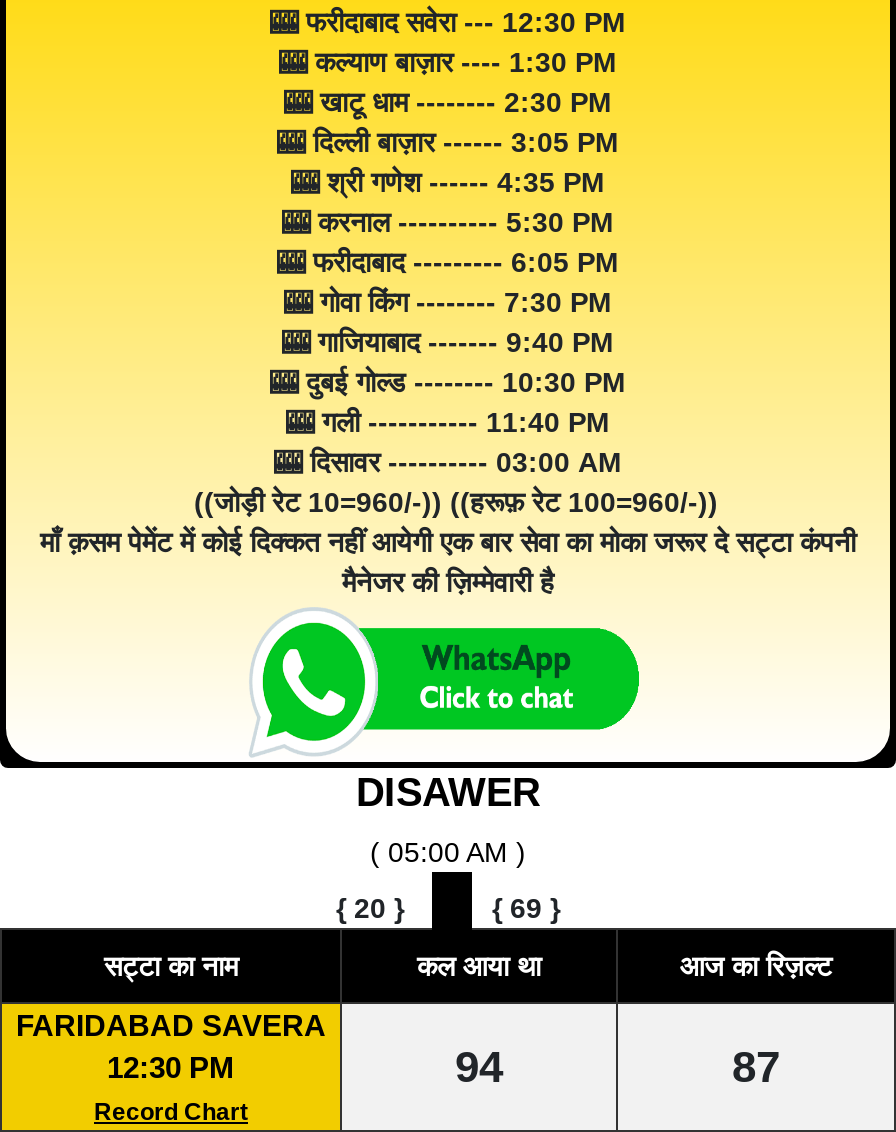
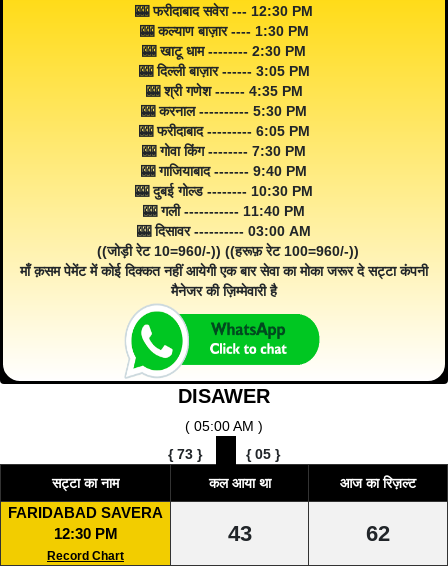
- {20}
+ {73}

- {69}
+ {05}

- 94
+ 43

- 87
+ 62
